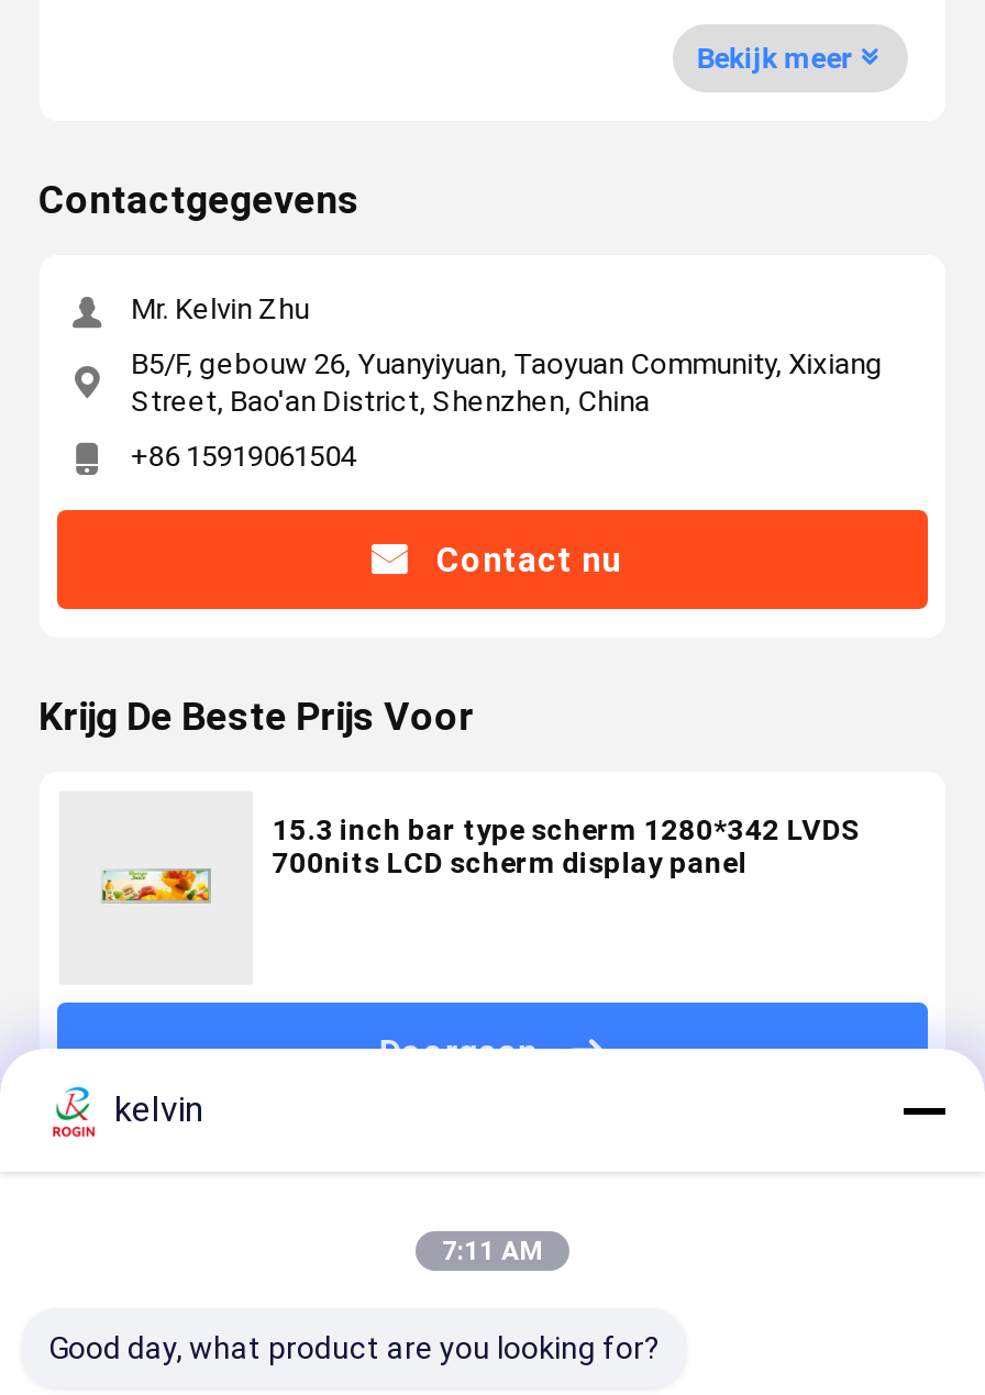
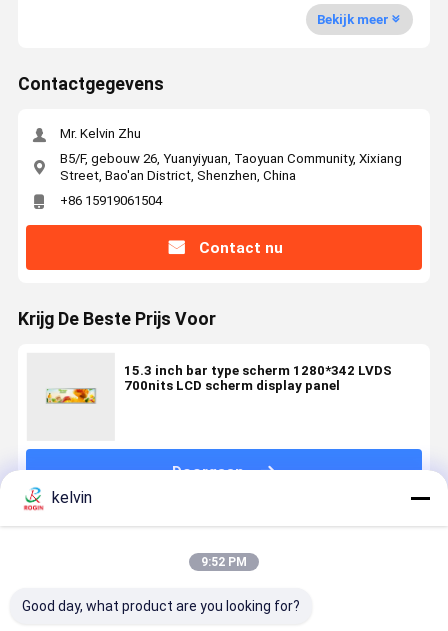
- 7:11 AM
+ 9:52 PM
